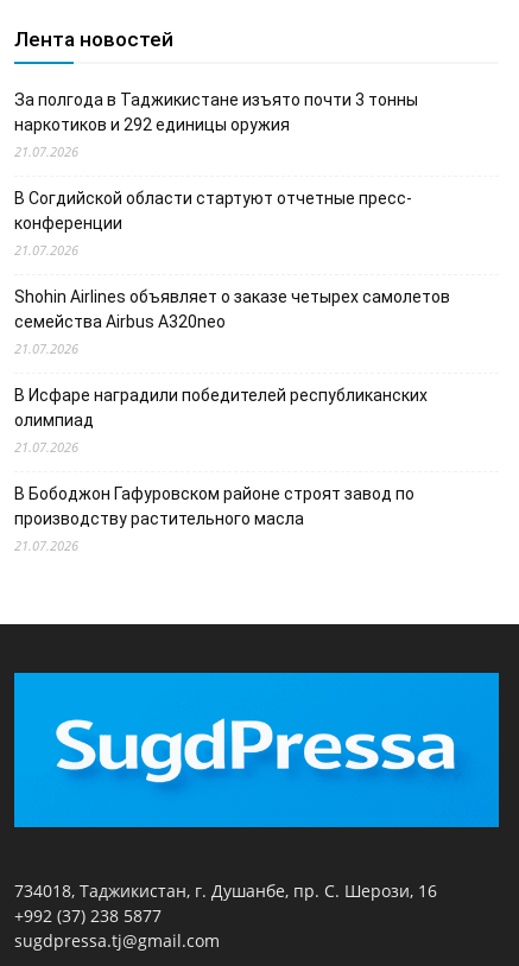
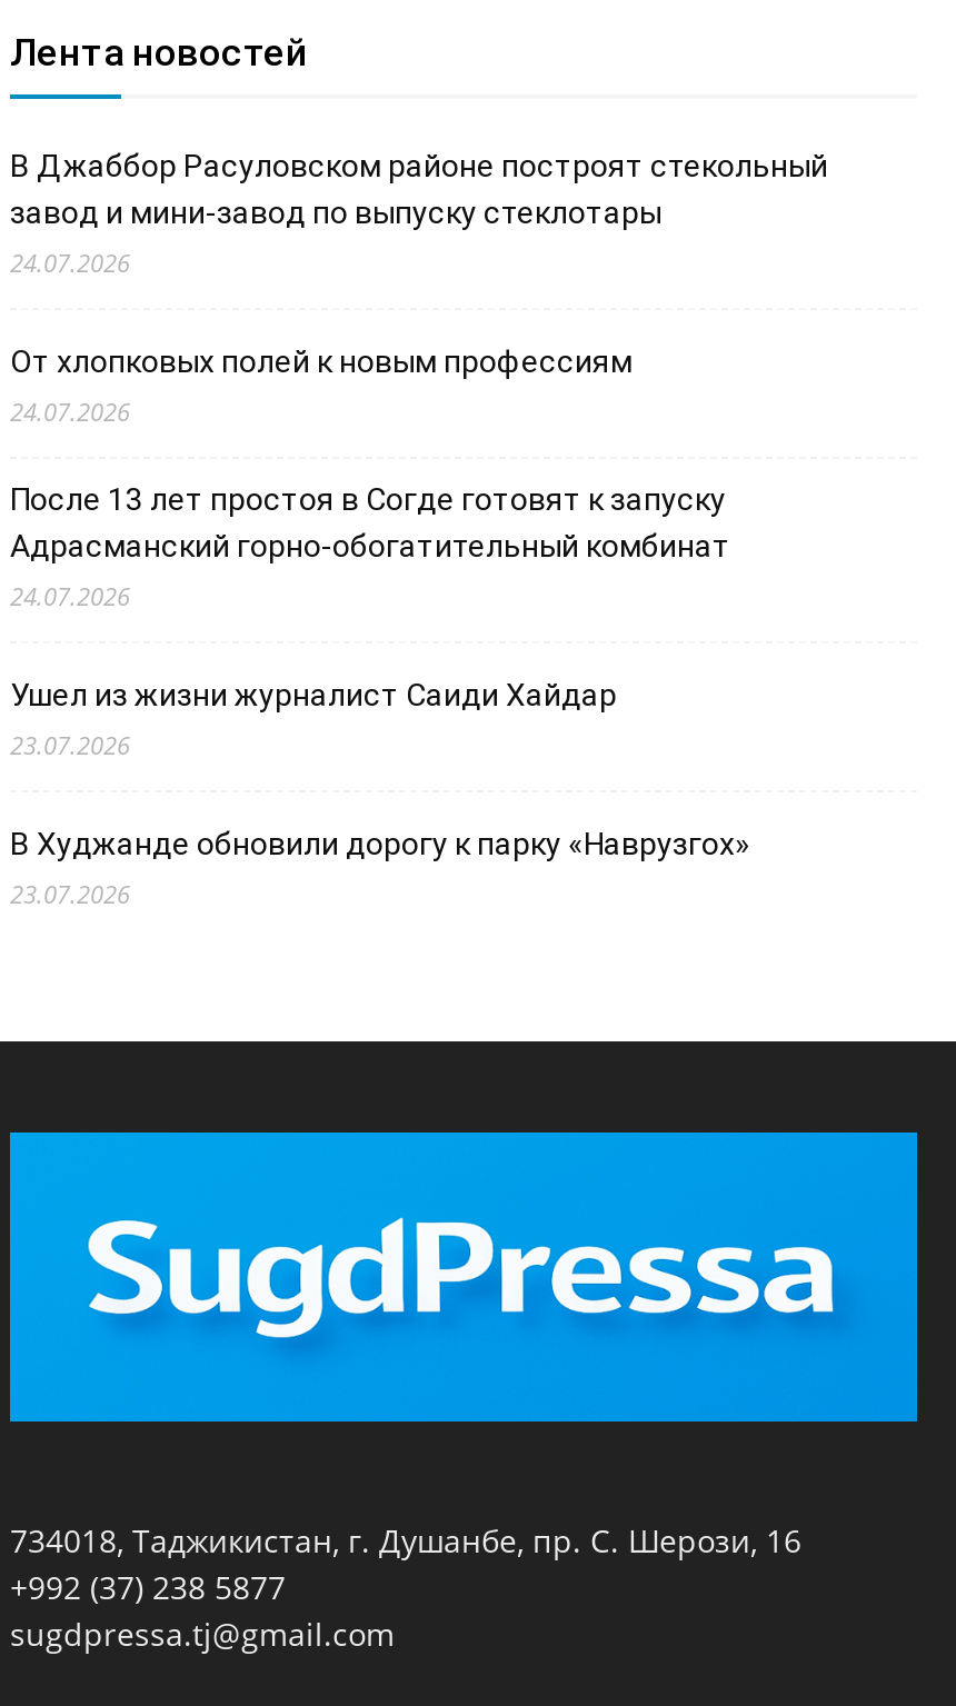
- За полгода в Таджикистане изъято почти 3 тонны
- наркотиков и 292 единицы оружия
- 21.07.2026
+ В Джаббор Расуловском районе построят стекольный
+ завод и мини-завод по выпуску стеклотары
+ 24.07.2026

- В Согдийской области стартуют отчетные пресс-
- конференции
- 21.07.2026
+ От хлопковых полей к новым профессиям
+ 24.07.2026

- Shohin Airlines объявляет о заказе четырех самолетов
- семейства Airbus A320neo
- 21.07.2026
+ После 13 лет простоя в Согде готовят к запуску
+ Адрасманский горно-обогатительный комбинат
+ 24.07.2026

- В Исфаре наградили победителей республиканских
- олимпиад
- 21.07.2026
+ Ушел из жизни журналист Саиди Хайдар
+ 23.07.2026

- В Бободжон Гафуровском районе строят завод по
- производству растительного масла
- 21.07.2026
+ В Худжанде обновили дорогу к парку «Наврузгох»
+ 23.07.2026
